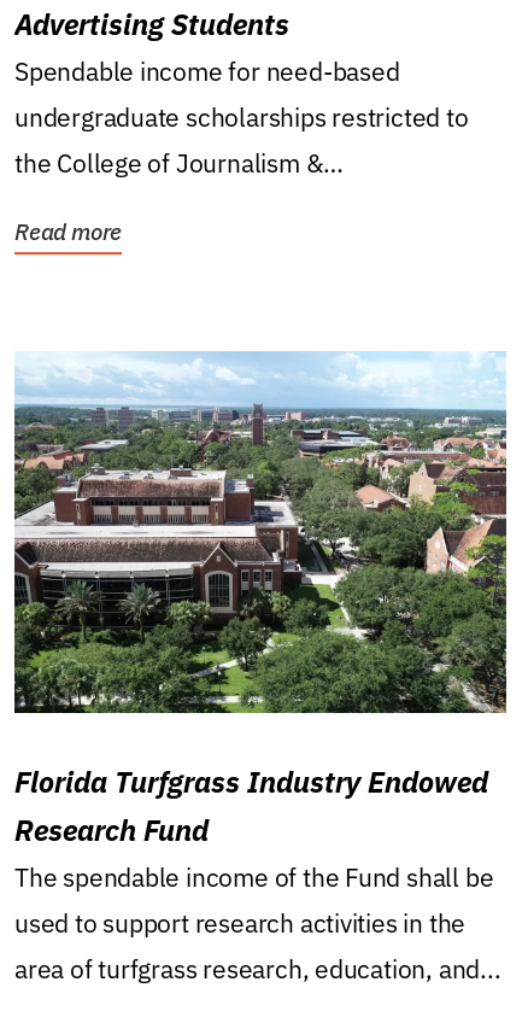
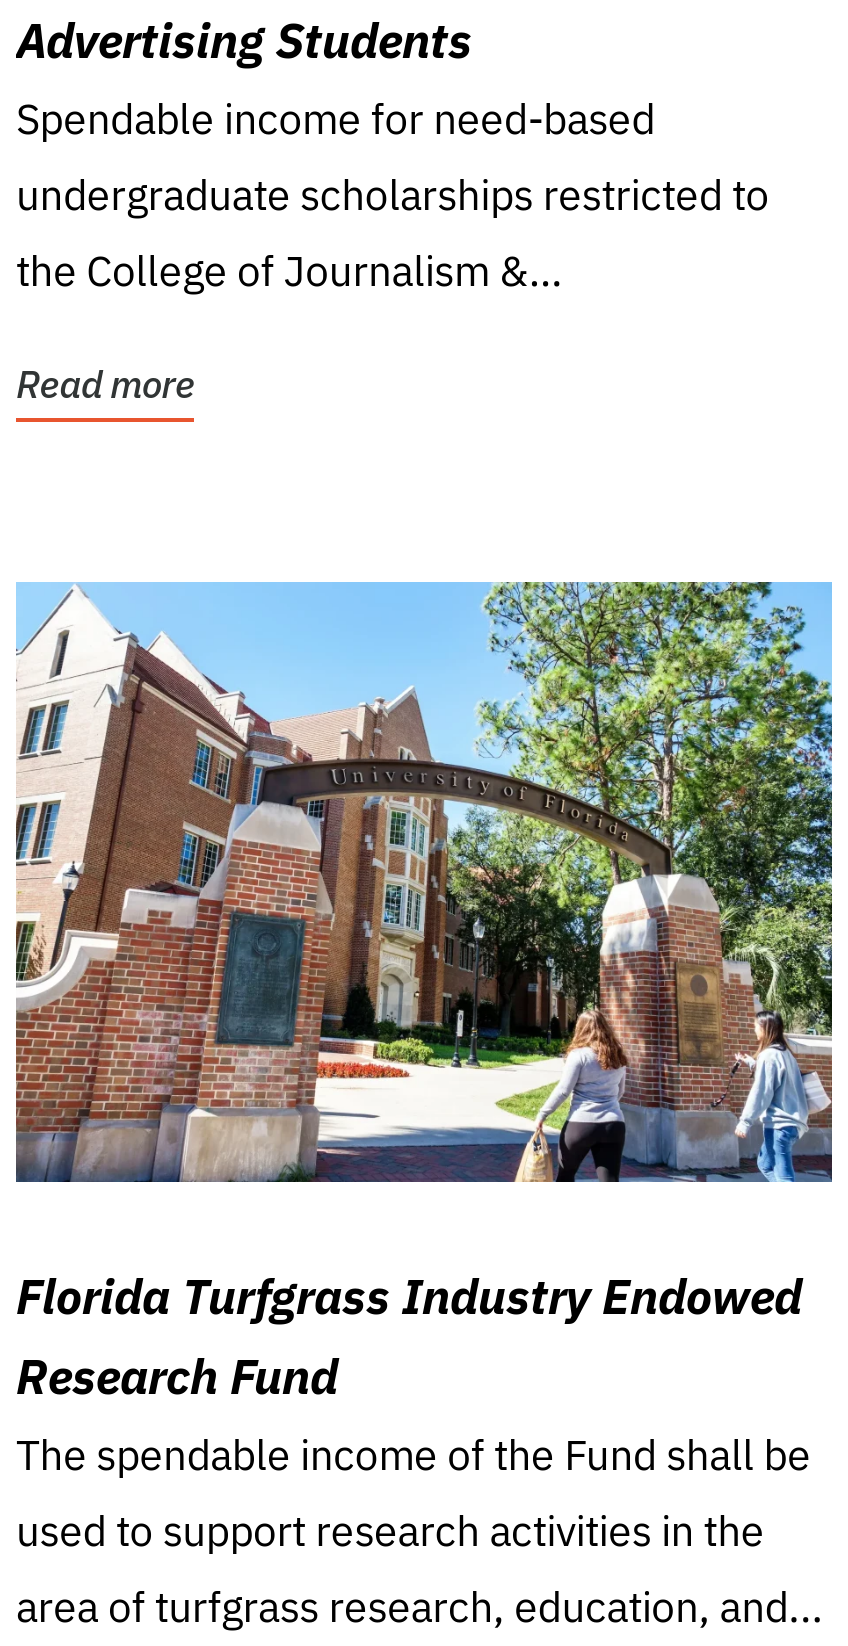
- [image]
+ [image]
